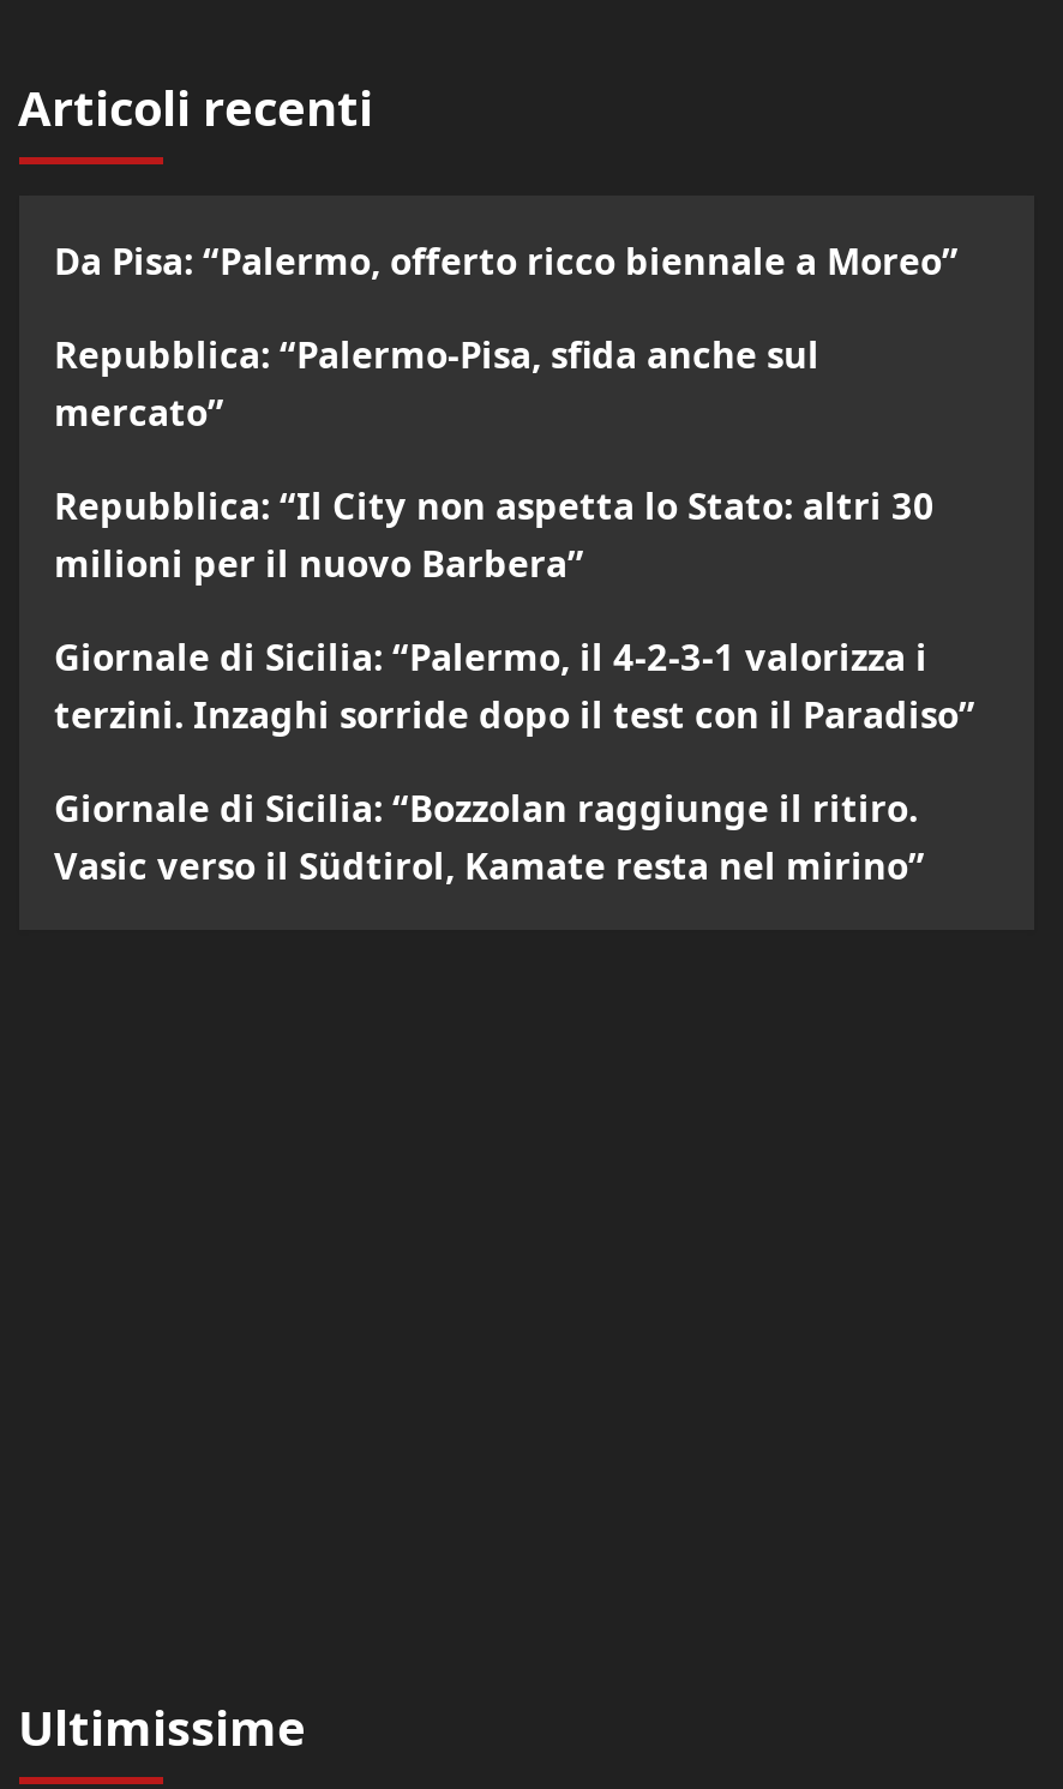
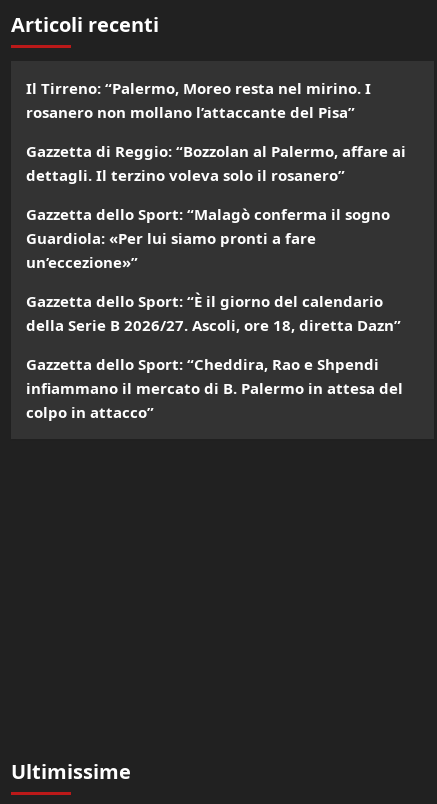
- Da Pisa: “Palermo, offerto ricco biennale a Moreo”
+ Il Tirreno: “Palermo, Moreo resta nel mirino. I
+ rosanero non mollano l’attaccante del Pisa”

- Repubblica: “Palermo-Pisa, sfida anche sul
- mercato”
+ Gazzetta di Reggio: “Bozzolan al Palermo, affare ai
+ dettagli. Il terzino voleva solo il rosanero”

- Repubblica: “Il City non aspetta lo Stato: altri 30
- milioni per il nuovo Barbera”
+ Gazzetta dello Sport: “Malagò conferma il sogno
+ Guardiola: «Per lui siamo pronti a fare
+ un’eccezione»”

- Giornale di Sicilia: “Palermo, il 4-2-3-1 valorizza i
- terzini. Inzaghi sorride dopo il test con il Paradiso”
+ Gazzetta dello Sport: “È il giorno del calendario
+ della Serie B 2026/27. Ascoli, ore 18, diretta Dazn”

- Giornale di Sicilia: “Bozzolan raggiunge il ritiro.
- Vasic verso il Südtirol, Kamate resta nel mirino”
+ Gazzetta dello Sport: “Cheddira, Rao e Shpendi
+ infiammano il mercato di B. Palermo in attesa del
+ colpo in attacco”
